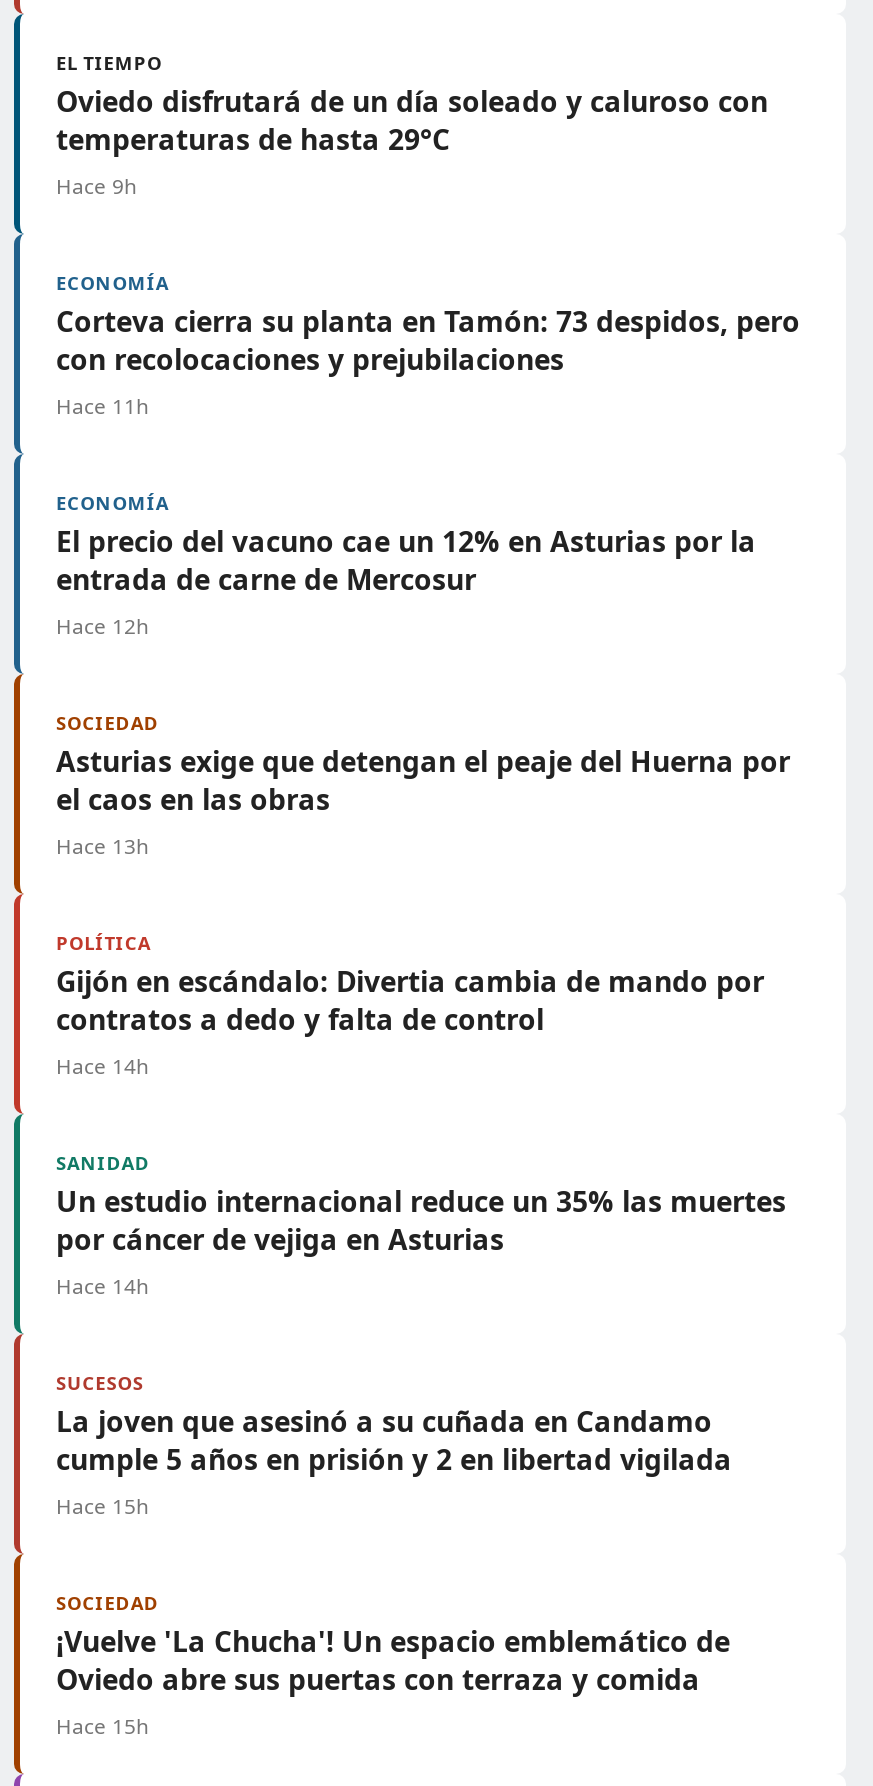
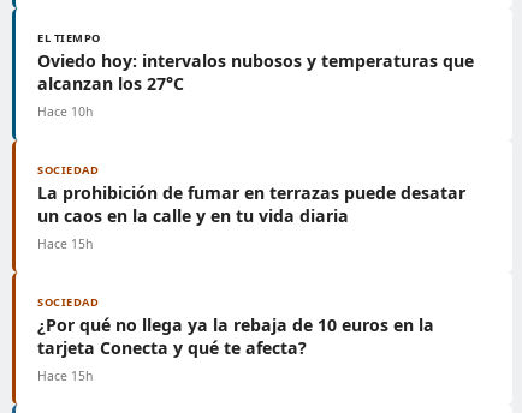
- Oviedo disfrutará de un día soleado y caluroso con
- temperaturas de hasta 29°C
- Hace 9h
- ECONOMÍA
- Corteva cierra su planta en Tamón: 73 despidos, pero
- con recolocaciones y prejubilaciones
- Hace 11h
- ECONOMÍA
- El precio del vacuno cae un 12% en Asturias por la
- entrada de carne de Mercosur
- Hace 12h
+ Oviedo hoy: intervalos nubosos y temperaturas que
+ alcanzan los 27°C
+ Hace 10h

- Asturias exige que detengan el peaje del Huerna por
- el caos en las obras
- Hace 13h
- POLÍTICA
- Gijón en escándalo: Divertia cambia de mando por
- contratos a dedo y falta de control
- Hace 14h
- SANIDAD
- Un estudio internacional reduce un 35% las muertes
- por cáncer de vejiga en Asturias
- Hace 14h
- SUCESOS
- La joven que asesinó a su cuñada en Candamo
- cumple 5 años en prisión y 2 en libertad vigilada
+ La prohibición de fumar en terrazas puede desatar
+ un caos en la calle y en tu vida diaria

- ¡Vuelve 'La Chucha'! Un espacio emblemático de
- Oviedo abre sus puertas con terraza y comida
+ ¿Por qué no llega ya la rebaja de 10 euros en la
+ tarjeta Conecta y qué te afecta?
